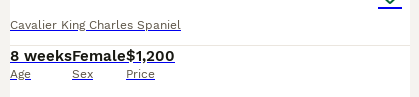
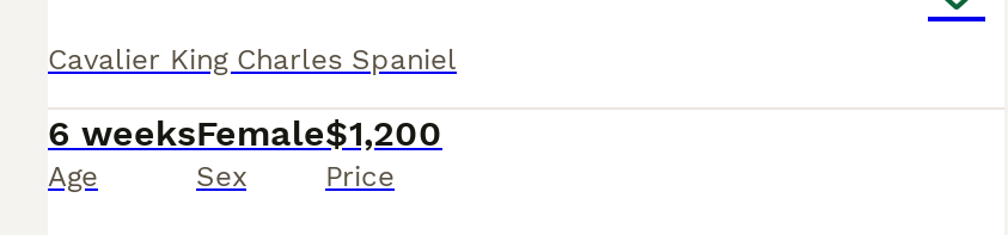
- 8 weeks Female $1,200
+ 6 weeks Female $1,200
